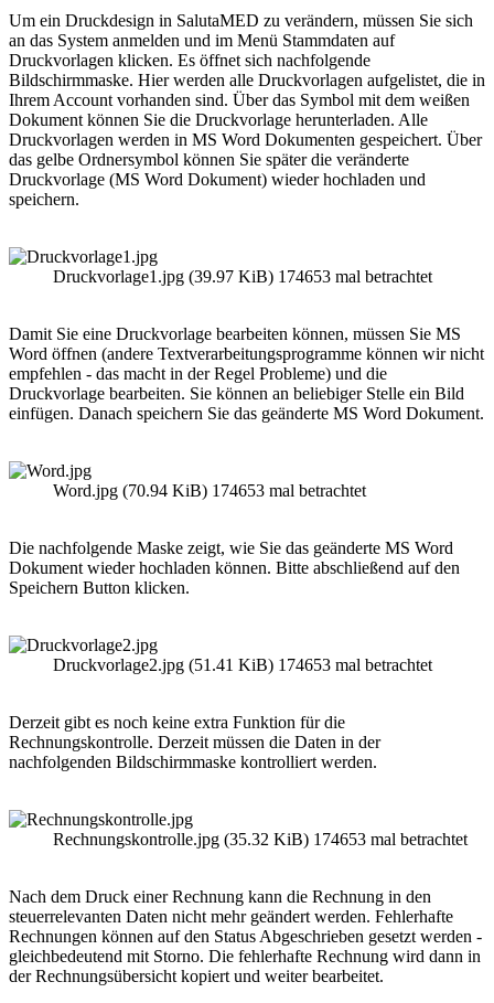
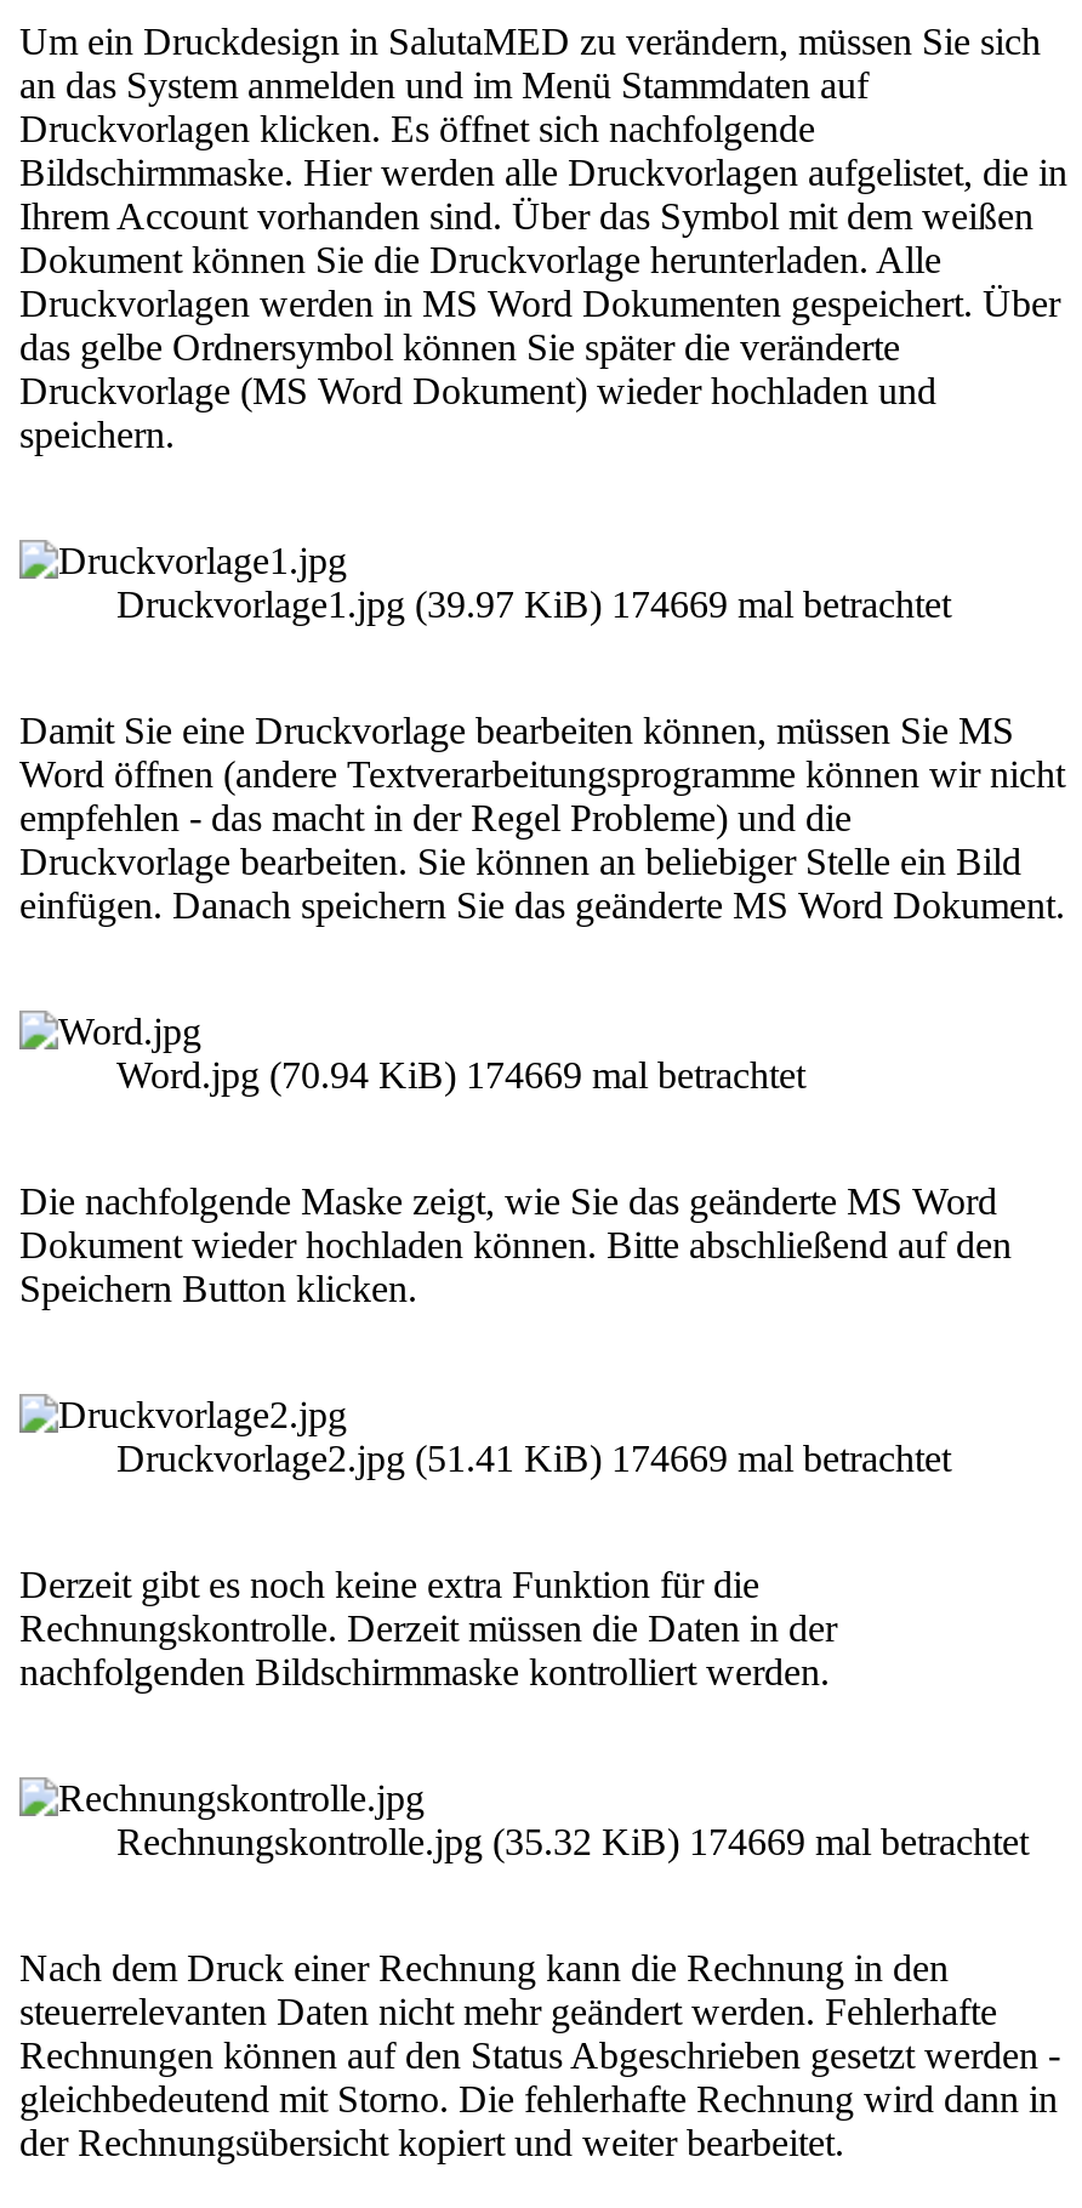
- Druckvorlage1.jpg (39.97 KiB) 174653 mal betrachtet
+ Druckvorlage1.jpg (39.97 KiB) 174669 mal betrachtet

- Word.jpg (70.94 KiB) 174653 mal betrachtet
+ Word.jpg (70.94 KiB) 174669 mal betrachtet

- Druckvorlage2.jpg (51.41 KiB) 174653 mal betrachtet
+ Druckvorlage2.jpg (51.41 KiB) 174669 mal betrachtet

- Rechnungskontrolle.jpg (35.32 KiB) 174653 mal betrachtet
+ Rechnungskontrolle.jpg (35.32 KiB) 174669 mal betrachtet
